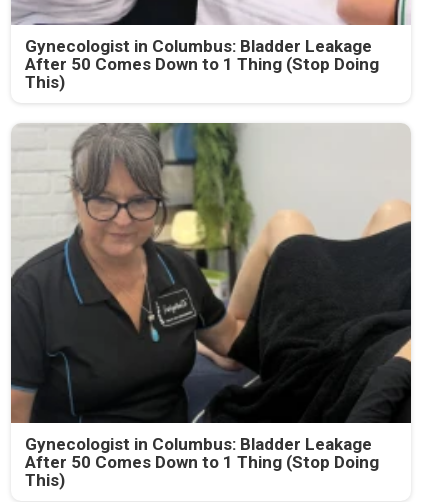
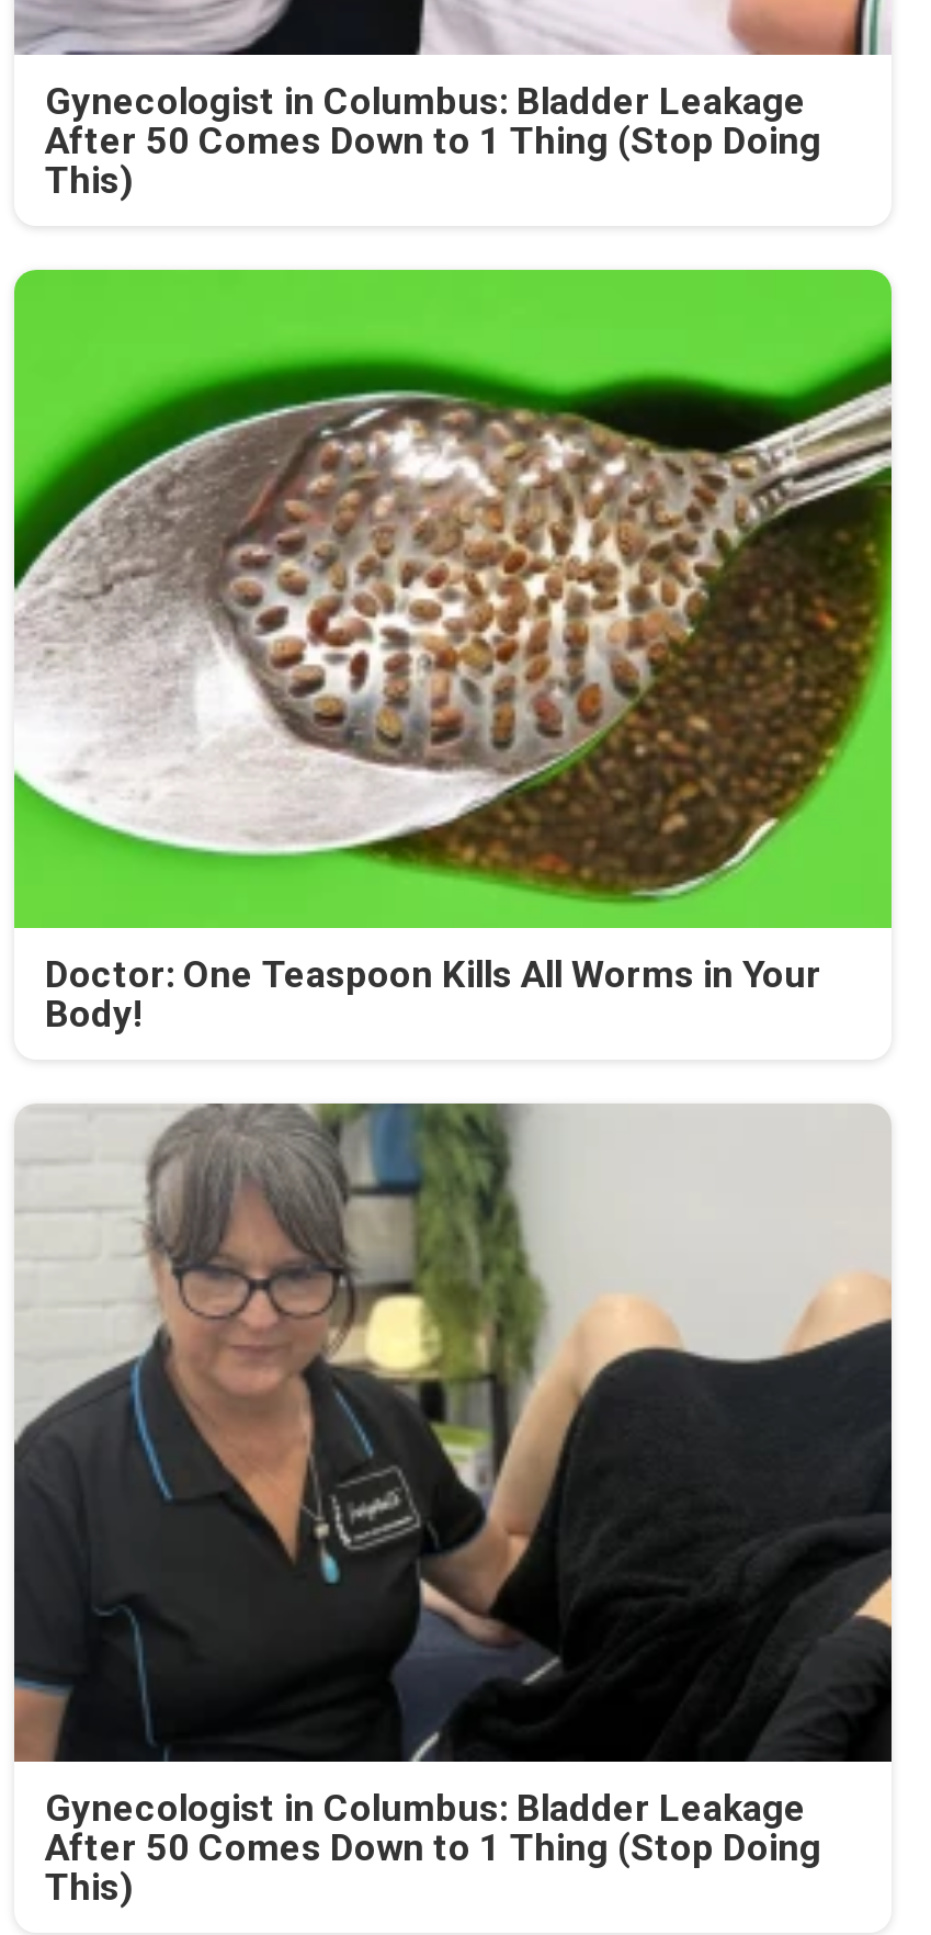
+ [image]
+ Doctor: One Teaspoon Kills All Worms in Your
+ Body!
